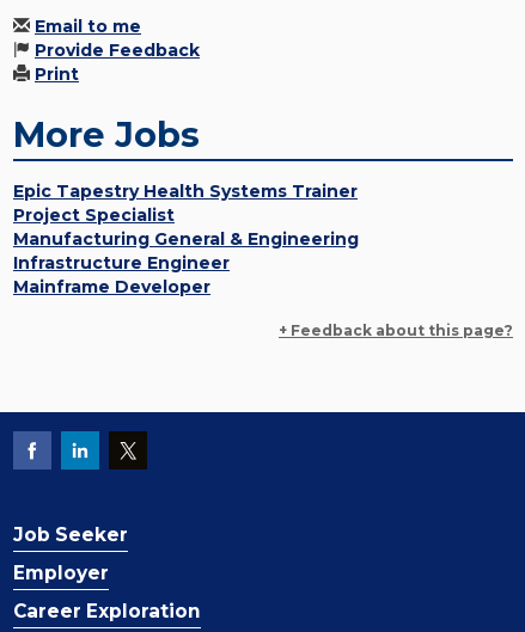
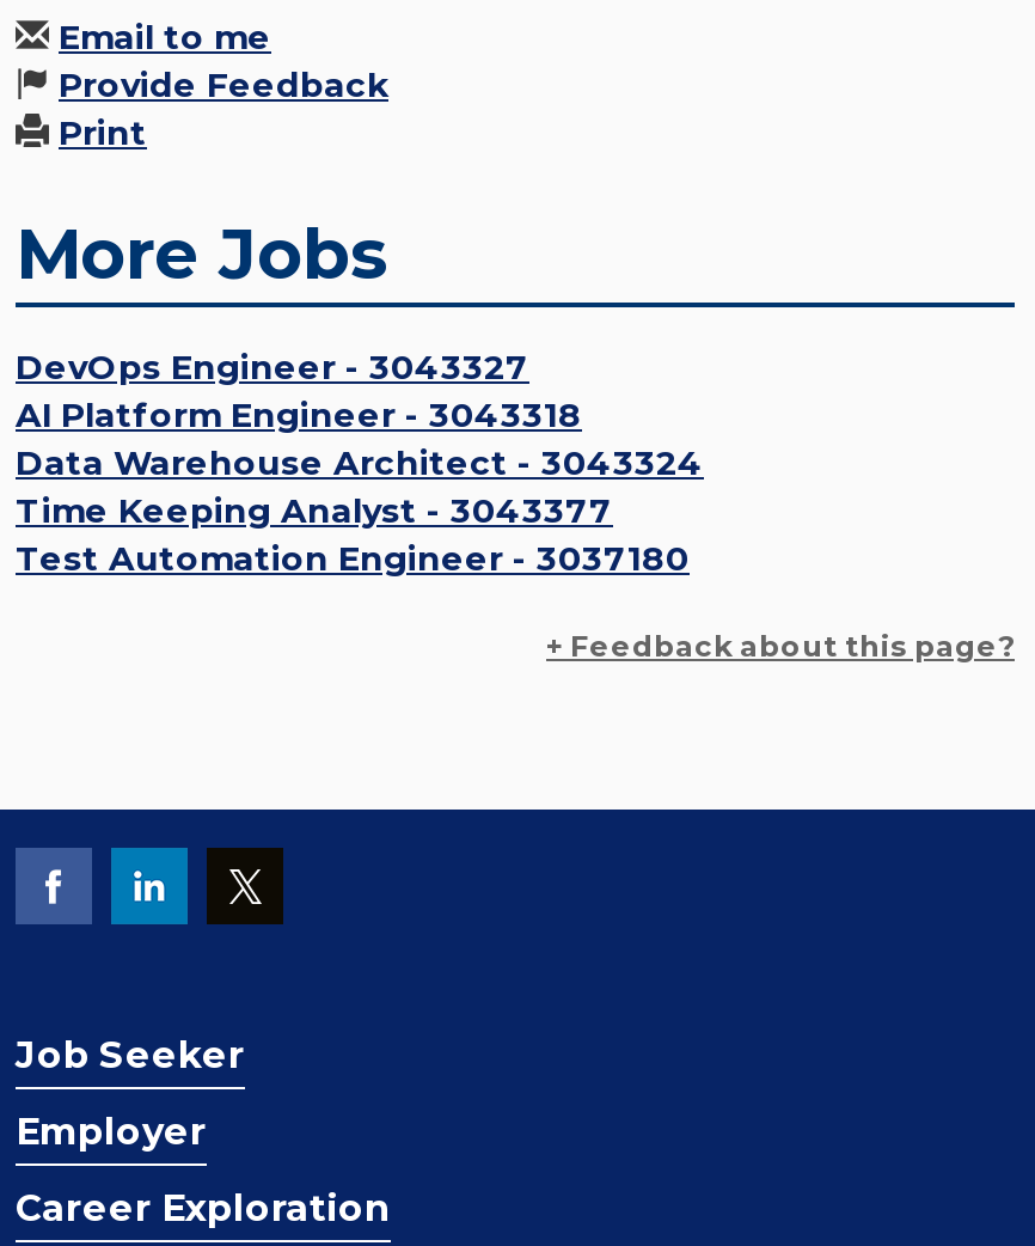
- Epic Tapestry Health Systems Trainer
- Project Specialist
- Manufacturing General & Engineering
- Infrastructure Engineer
- Mainframe Developer
+ DevOps Engineer - 3043327
+ AI Platform Engineer - 3043318
+ Data Warehouse Architect - 3043324
+ Time Keeping Analyst - 3043377
+ Test Automation Engineer - 3037180
